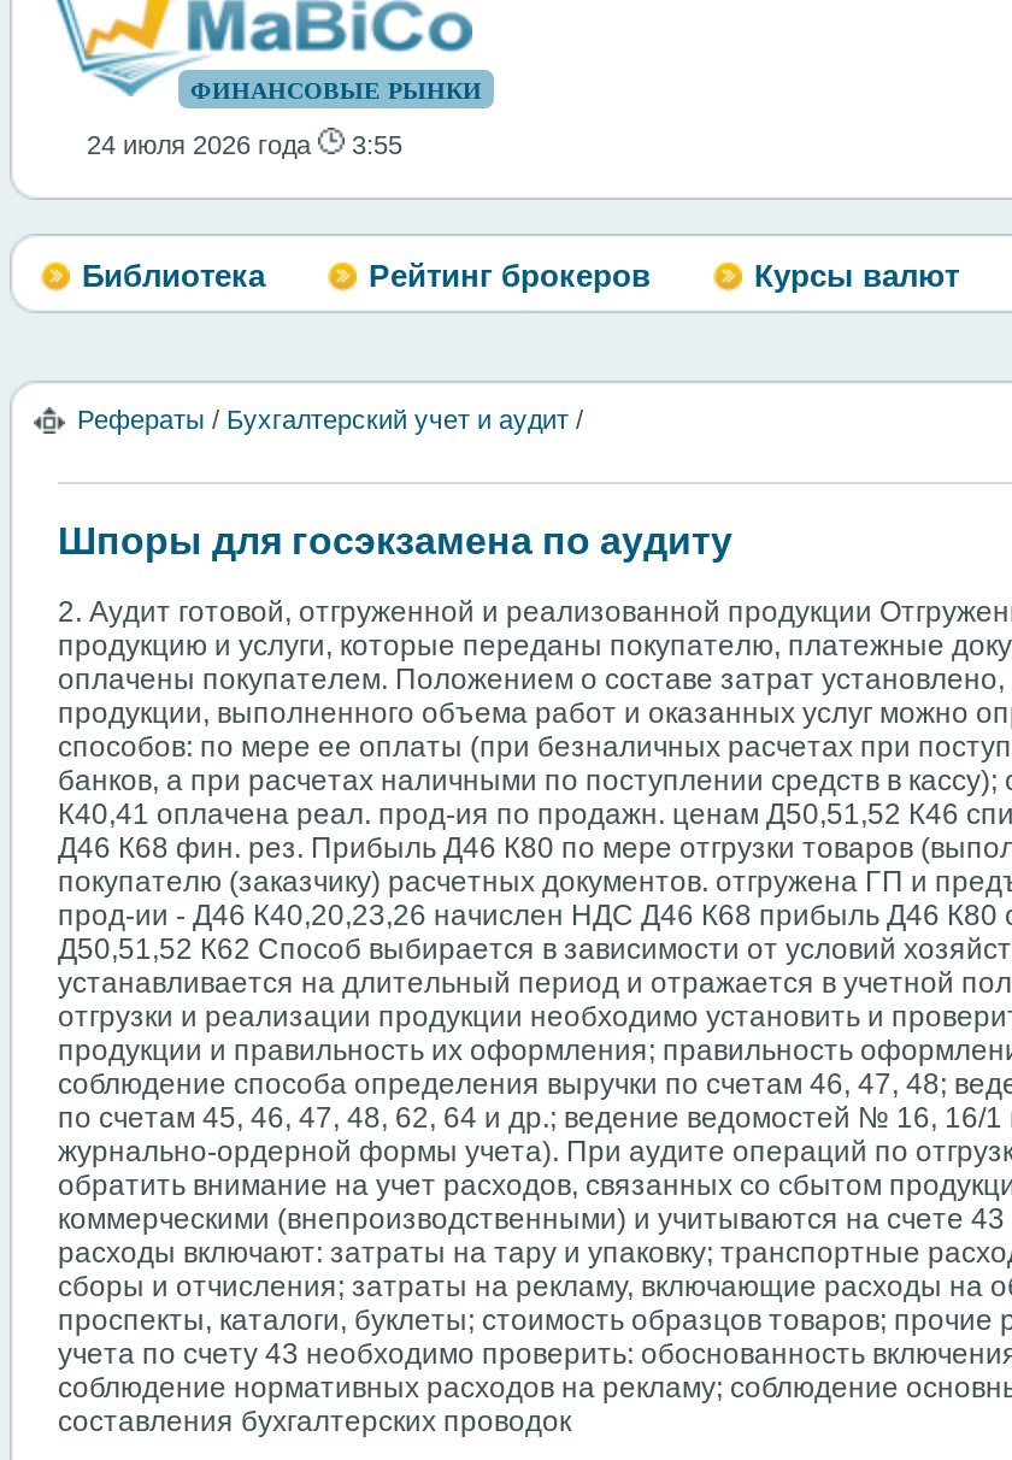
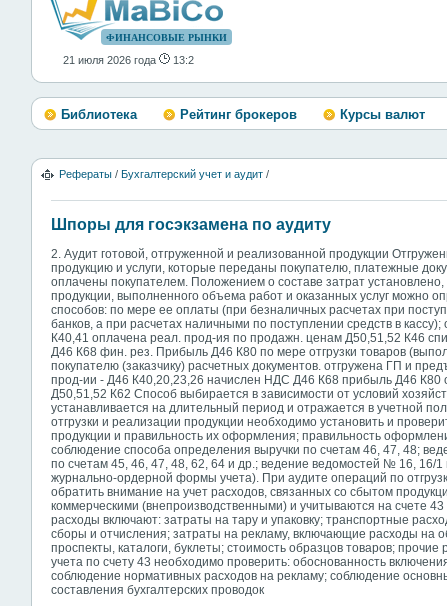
- 24 июля 2026 года
+ 21 июля 2026 года

- 3:55
+ 13:2
